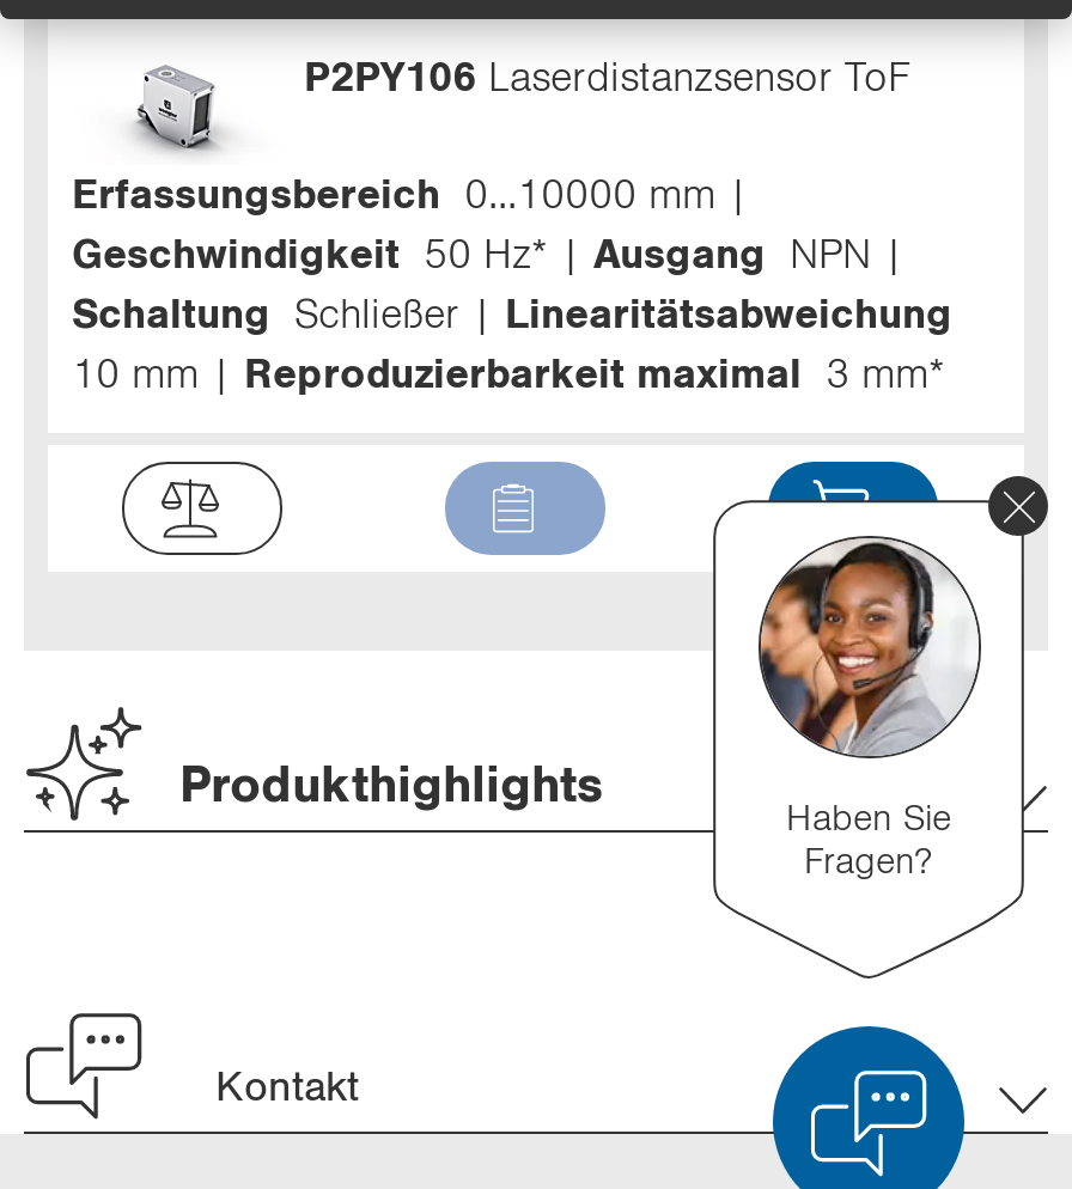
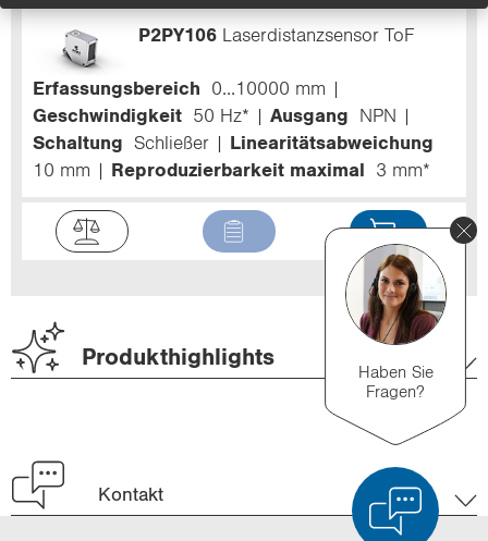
- [image]
+ [image]
